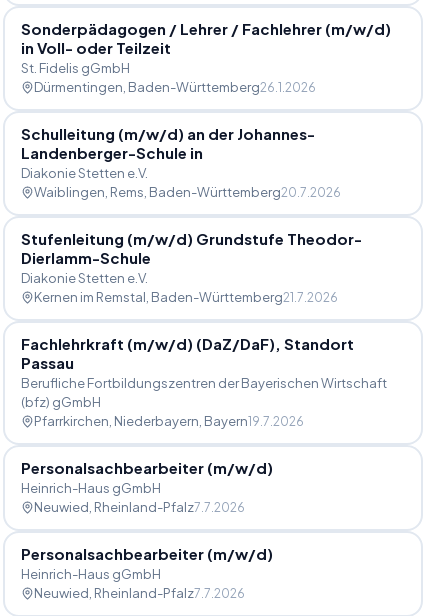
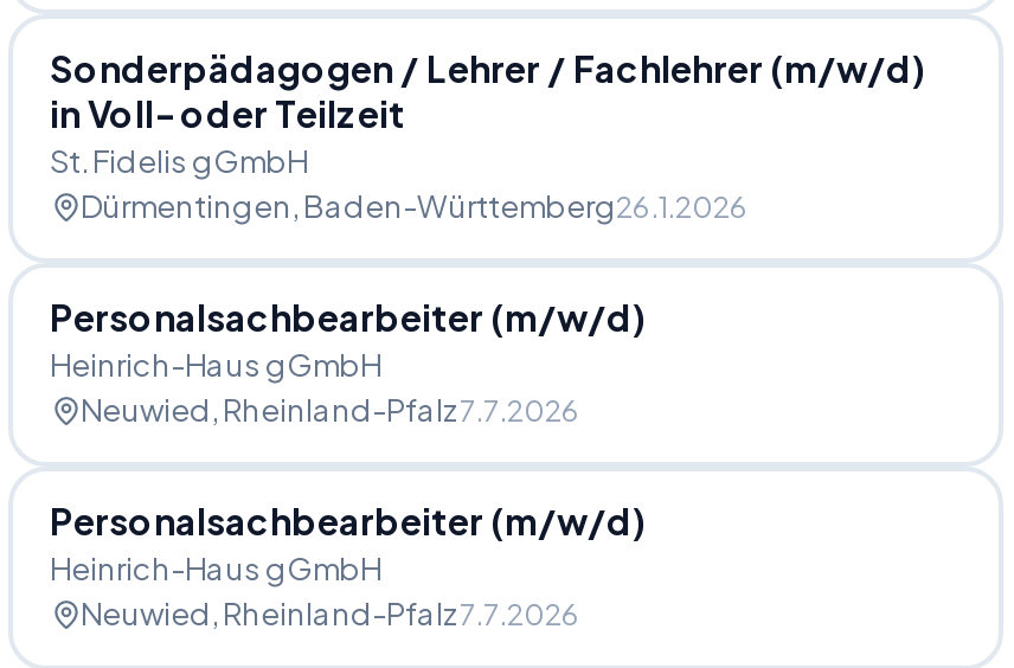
- Schulleitung (m/w/d) an der Johannes-
- Landenberger-Schule in
- Diakonie Stetten e.V.
- Waiblingen, Rems, Baden-Württemberg20.7.2026
- Stufenleitung (m/w/d) Grundstufe Theodor-
- Dierlamm-Schule
- Diakonie Stetten e.V.
- Kernen im Remstal, Baden-Württemberg21.7.2026
- Fachlehrkraft (m/w/d) (DaZ/DaF), Standort
- Passau
- Berufliche Fortbildungszentren der Bayerischen Wirtschaft
- (bfz) gGmbH
- Pfarrkirchen, Niederbayern, Bayern19.7.2026
